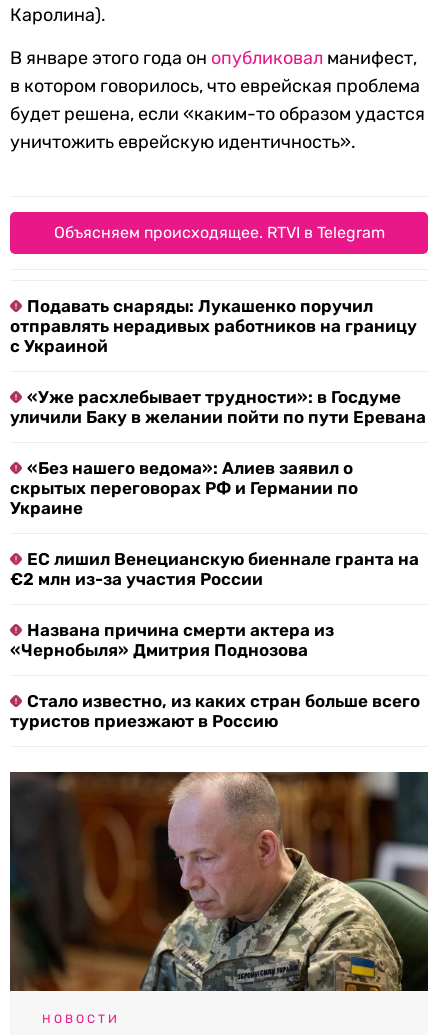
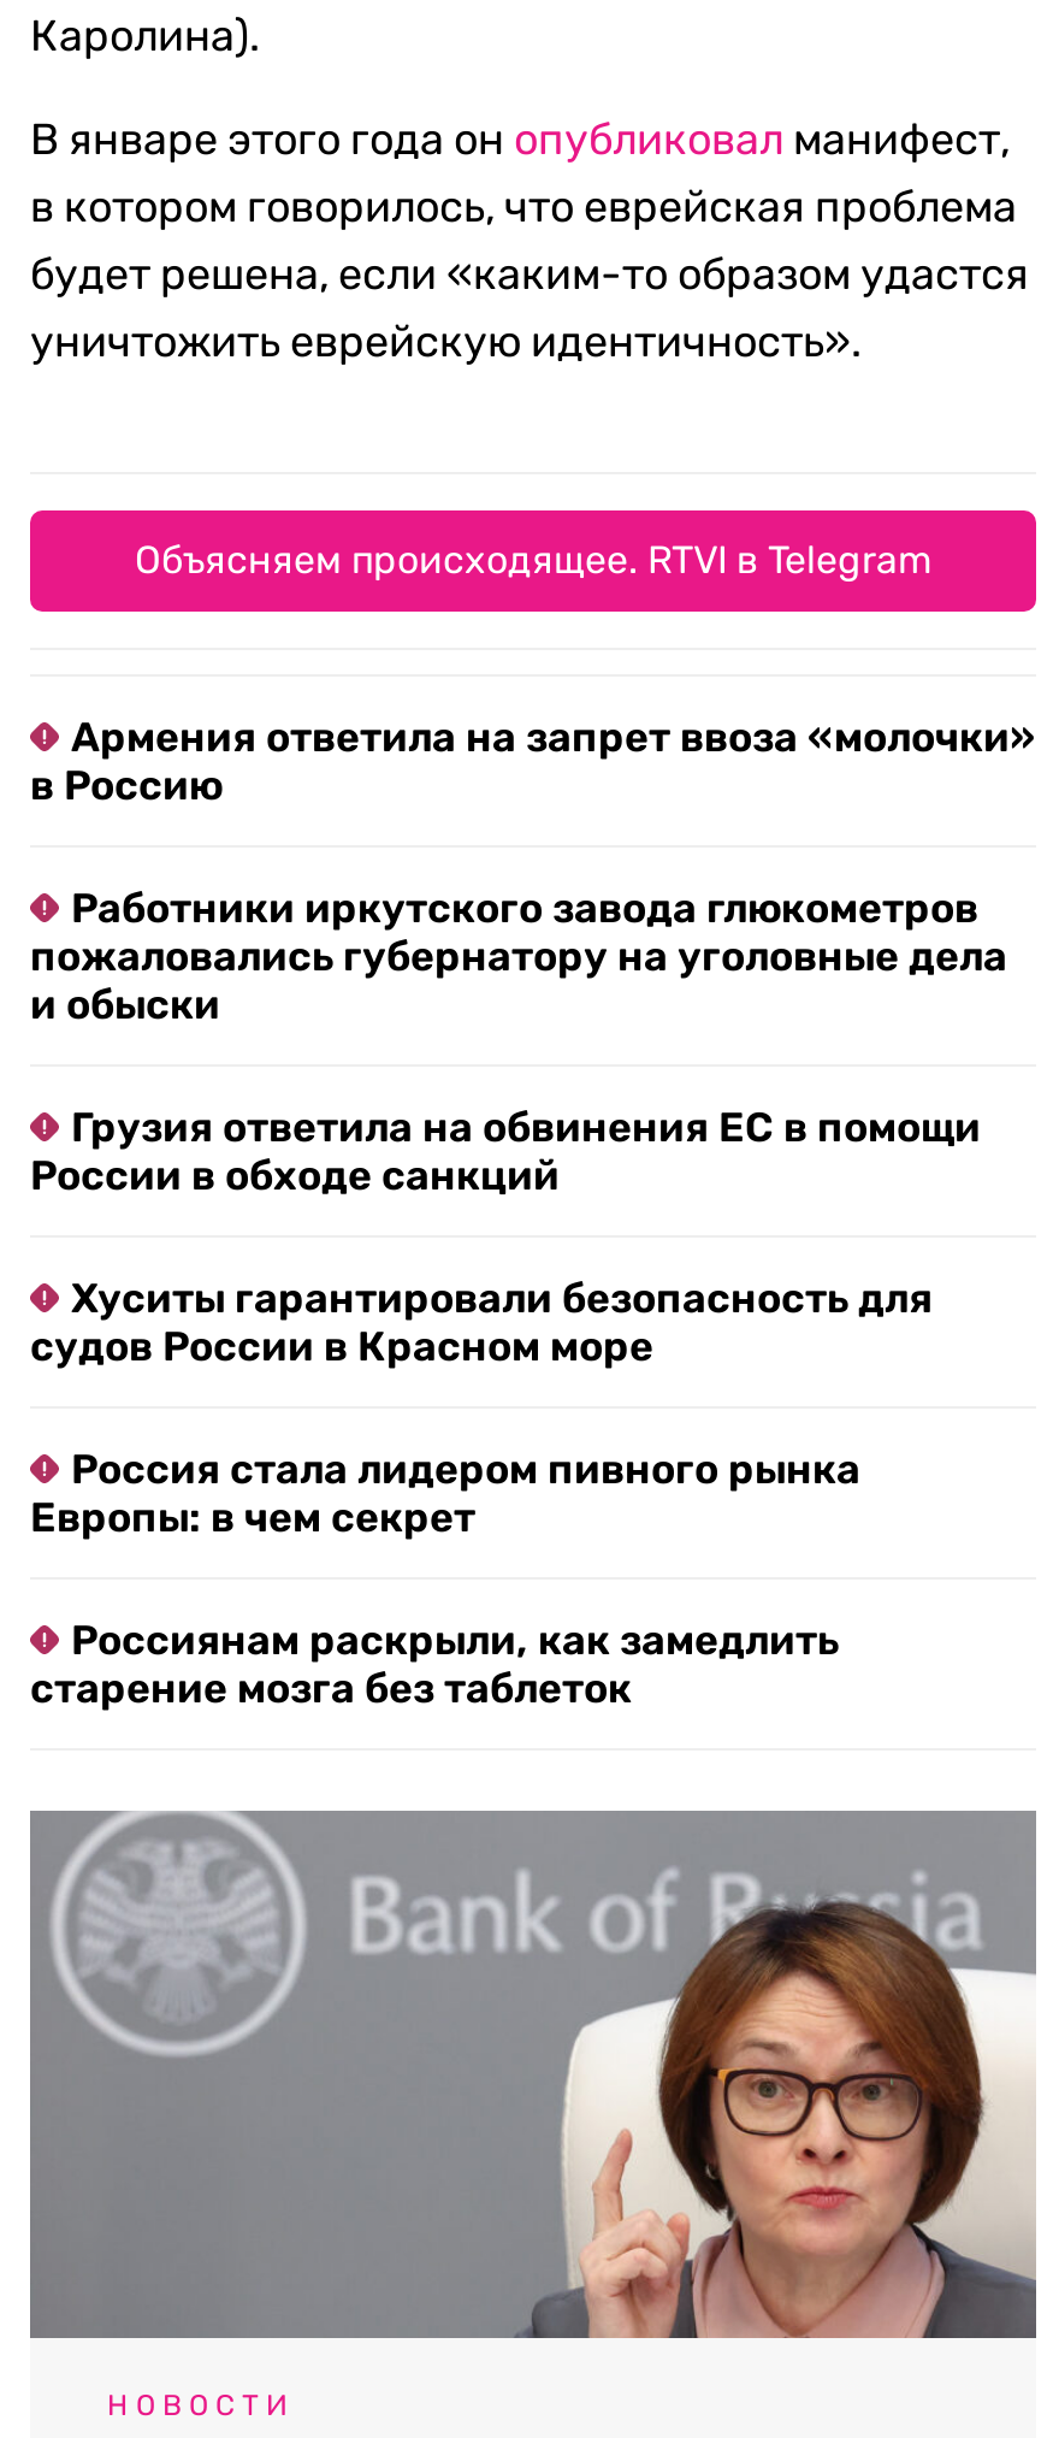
- Подавать снаряды: Лукашенко поручил
- отправлять нерадивых работников на границу
- с Украиной
+ Армения ответила на запрет ввоза «молочки»
+ в Россию

- «Уже расхлебывает трудности»: в Госдуме
- уличили Баку в желании пойти по пути Еревана
+ Работники иркутского завода глюкометров
+ пожаловались губернатору на уголовные дела
+ и обыски

- «Без нашего ведома»: Алиев заявил о
- скрытых переговорах РФ и Германии по
- Украине
+ Грузия ответила на обвинения ЕС в помощи
+ России в обходе санкций

- ЕС лишил Венецианскую биеннале гранта на
- €2 млн из-за участия России
+ Хуситы гарантировали безопасность для
+ судов России в Красном море

- Названа причина смерти актера из
- «Чернобыля» Дмитрия Поднозова
+ Россия стала лидером пивного рынка
+ Европы: в чем секрет

- Стало известно, из каких стран больше всего
- туристов приезжают в Россию
+ Россиянам раскрыли, как замедлить
+ старение мозга без таблеток

- [image]
+ [image]
